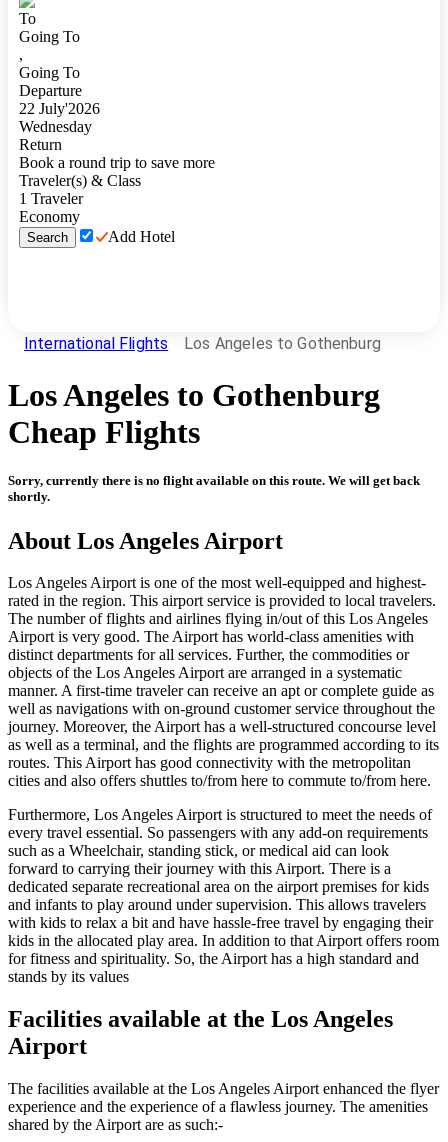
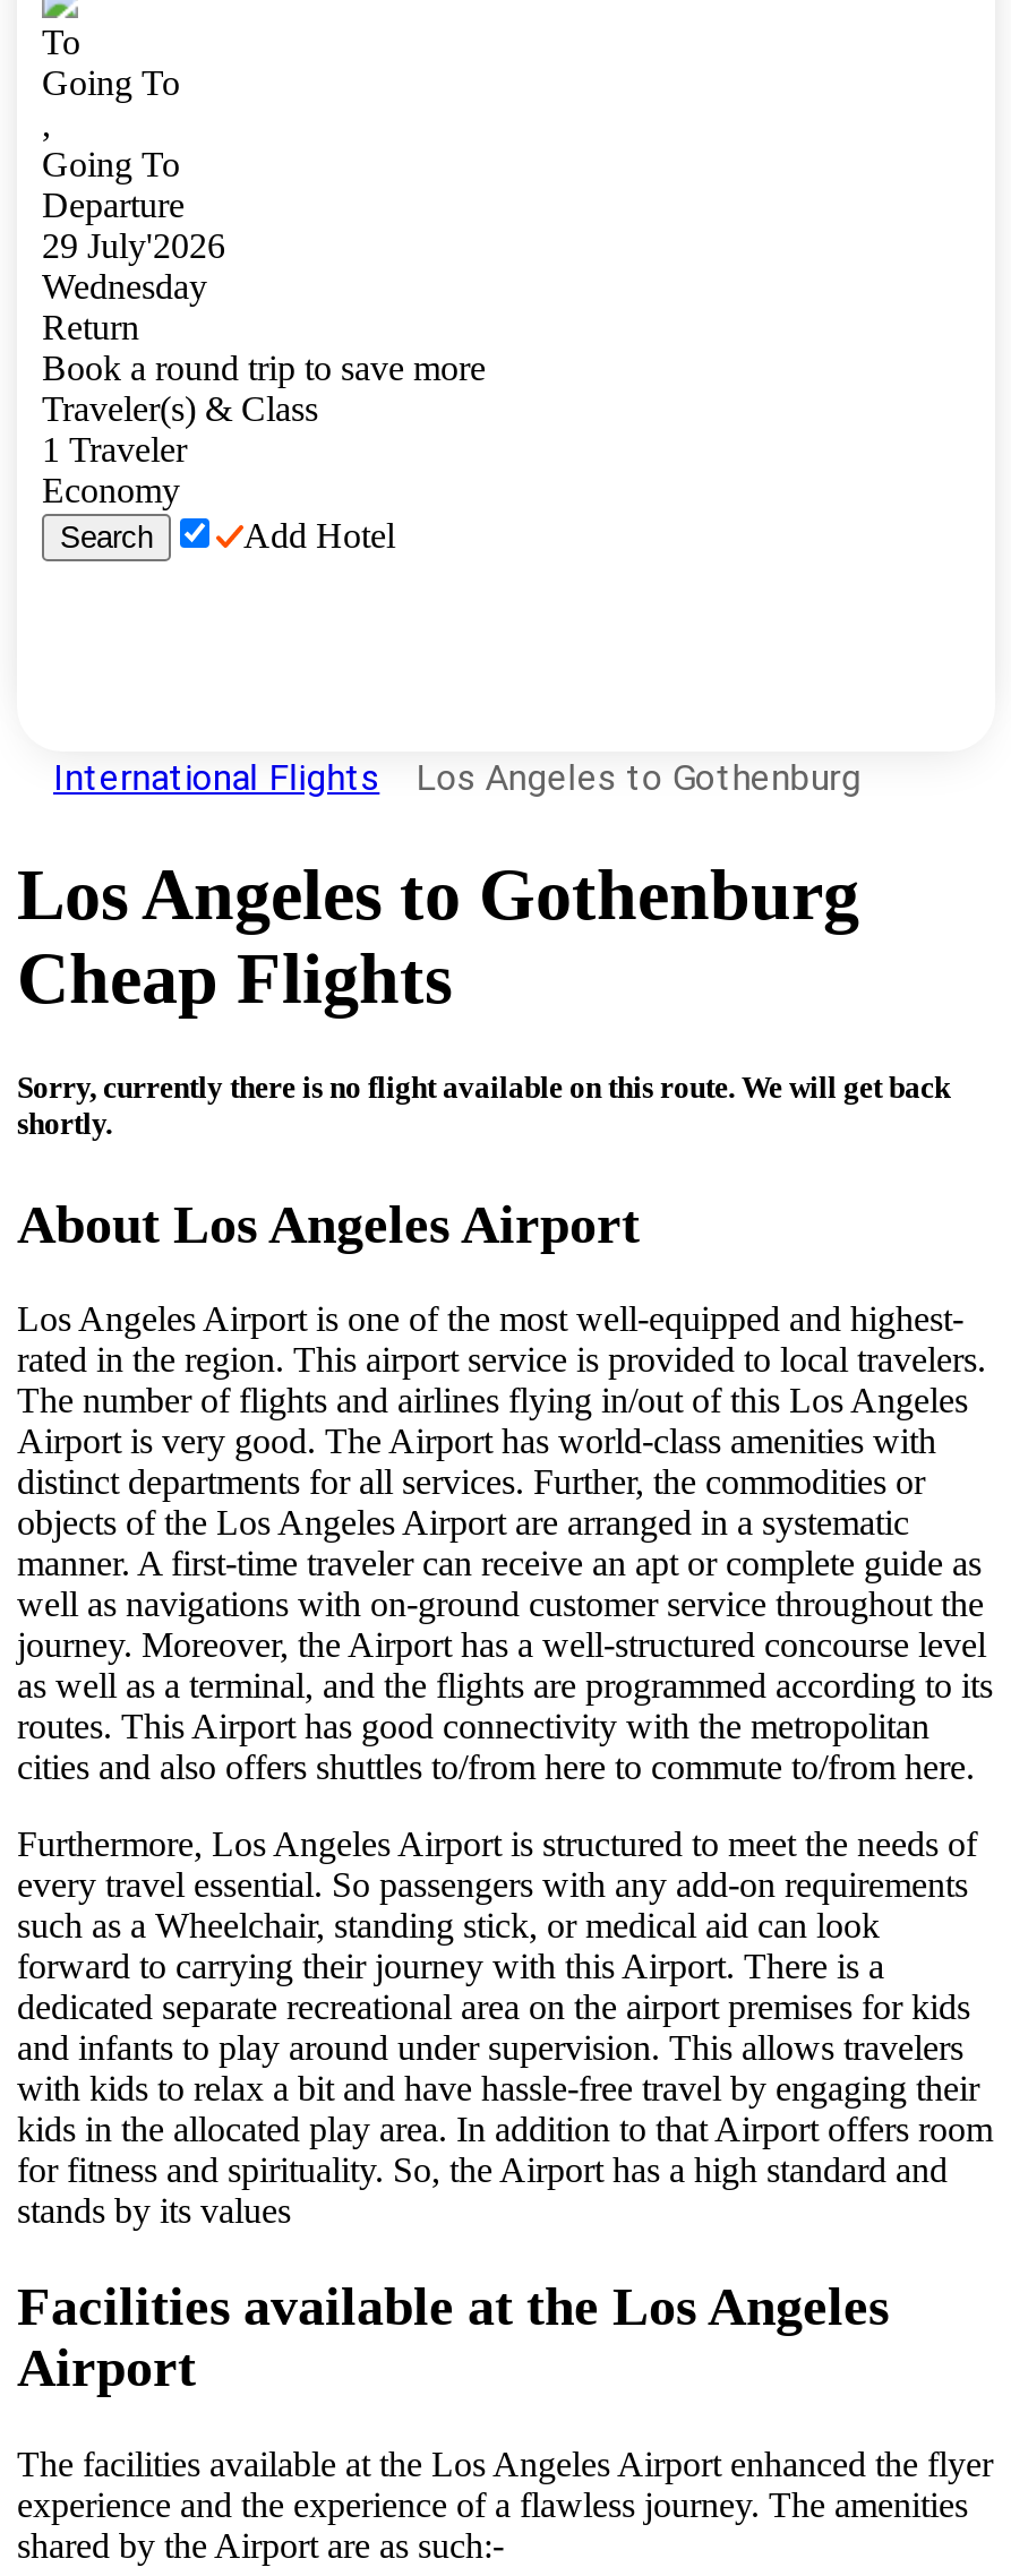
- 22 July'2026
+ 29 July'2026
